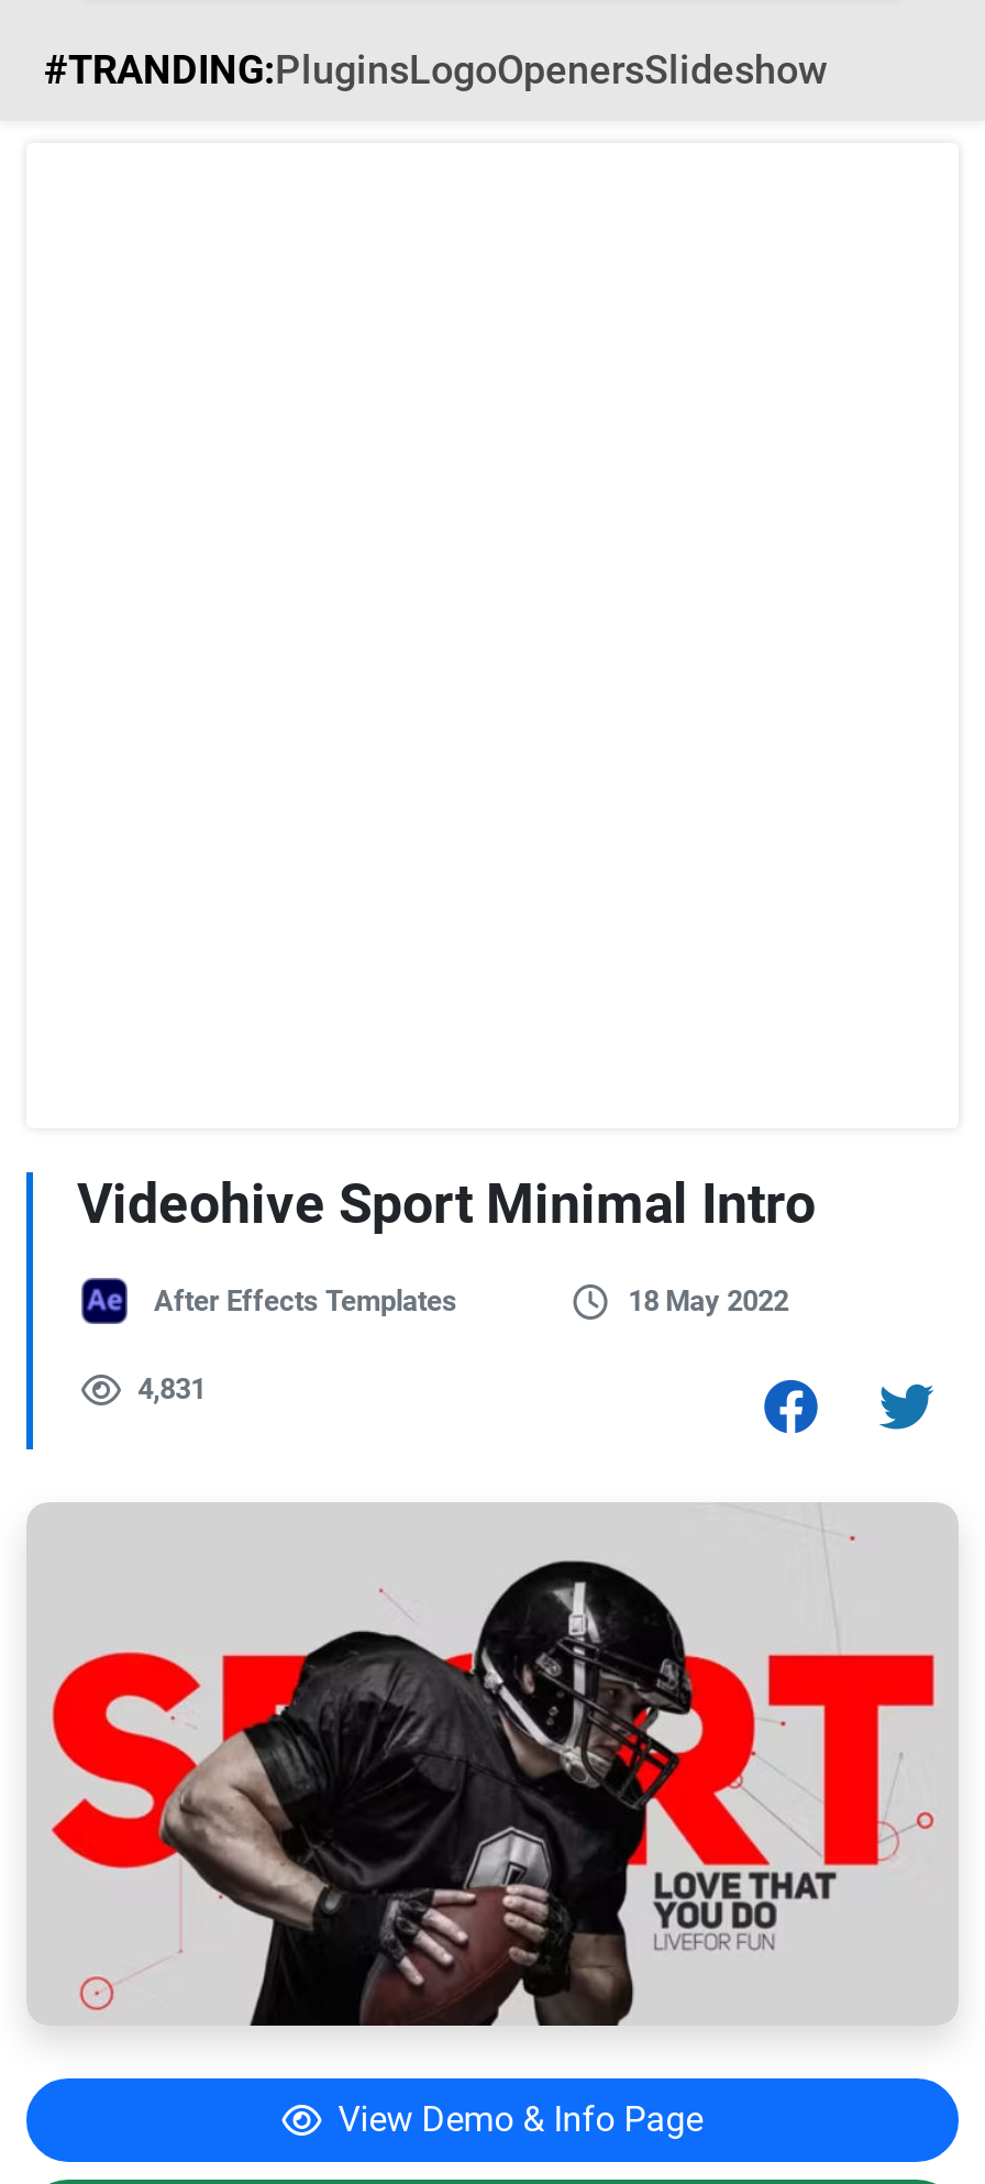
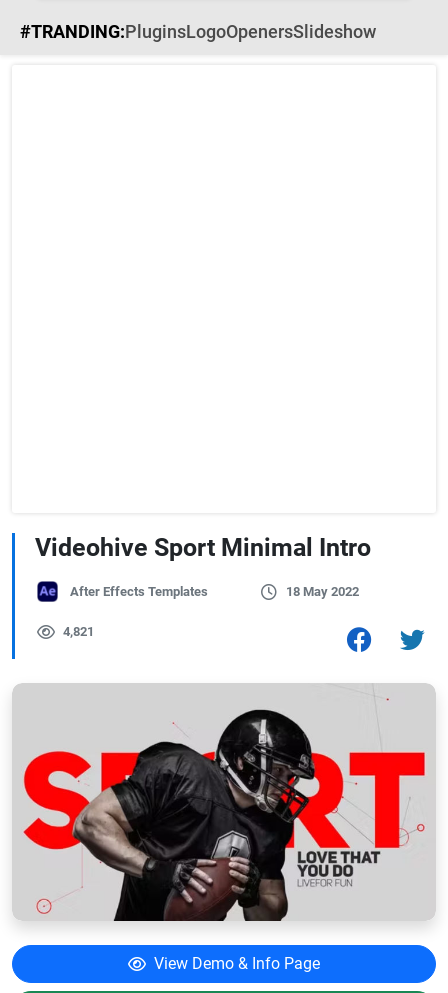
- 4,831
+ 4,821
